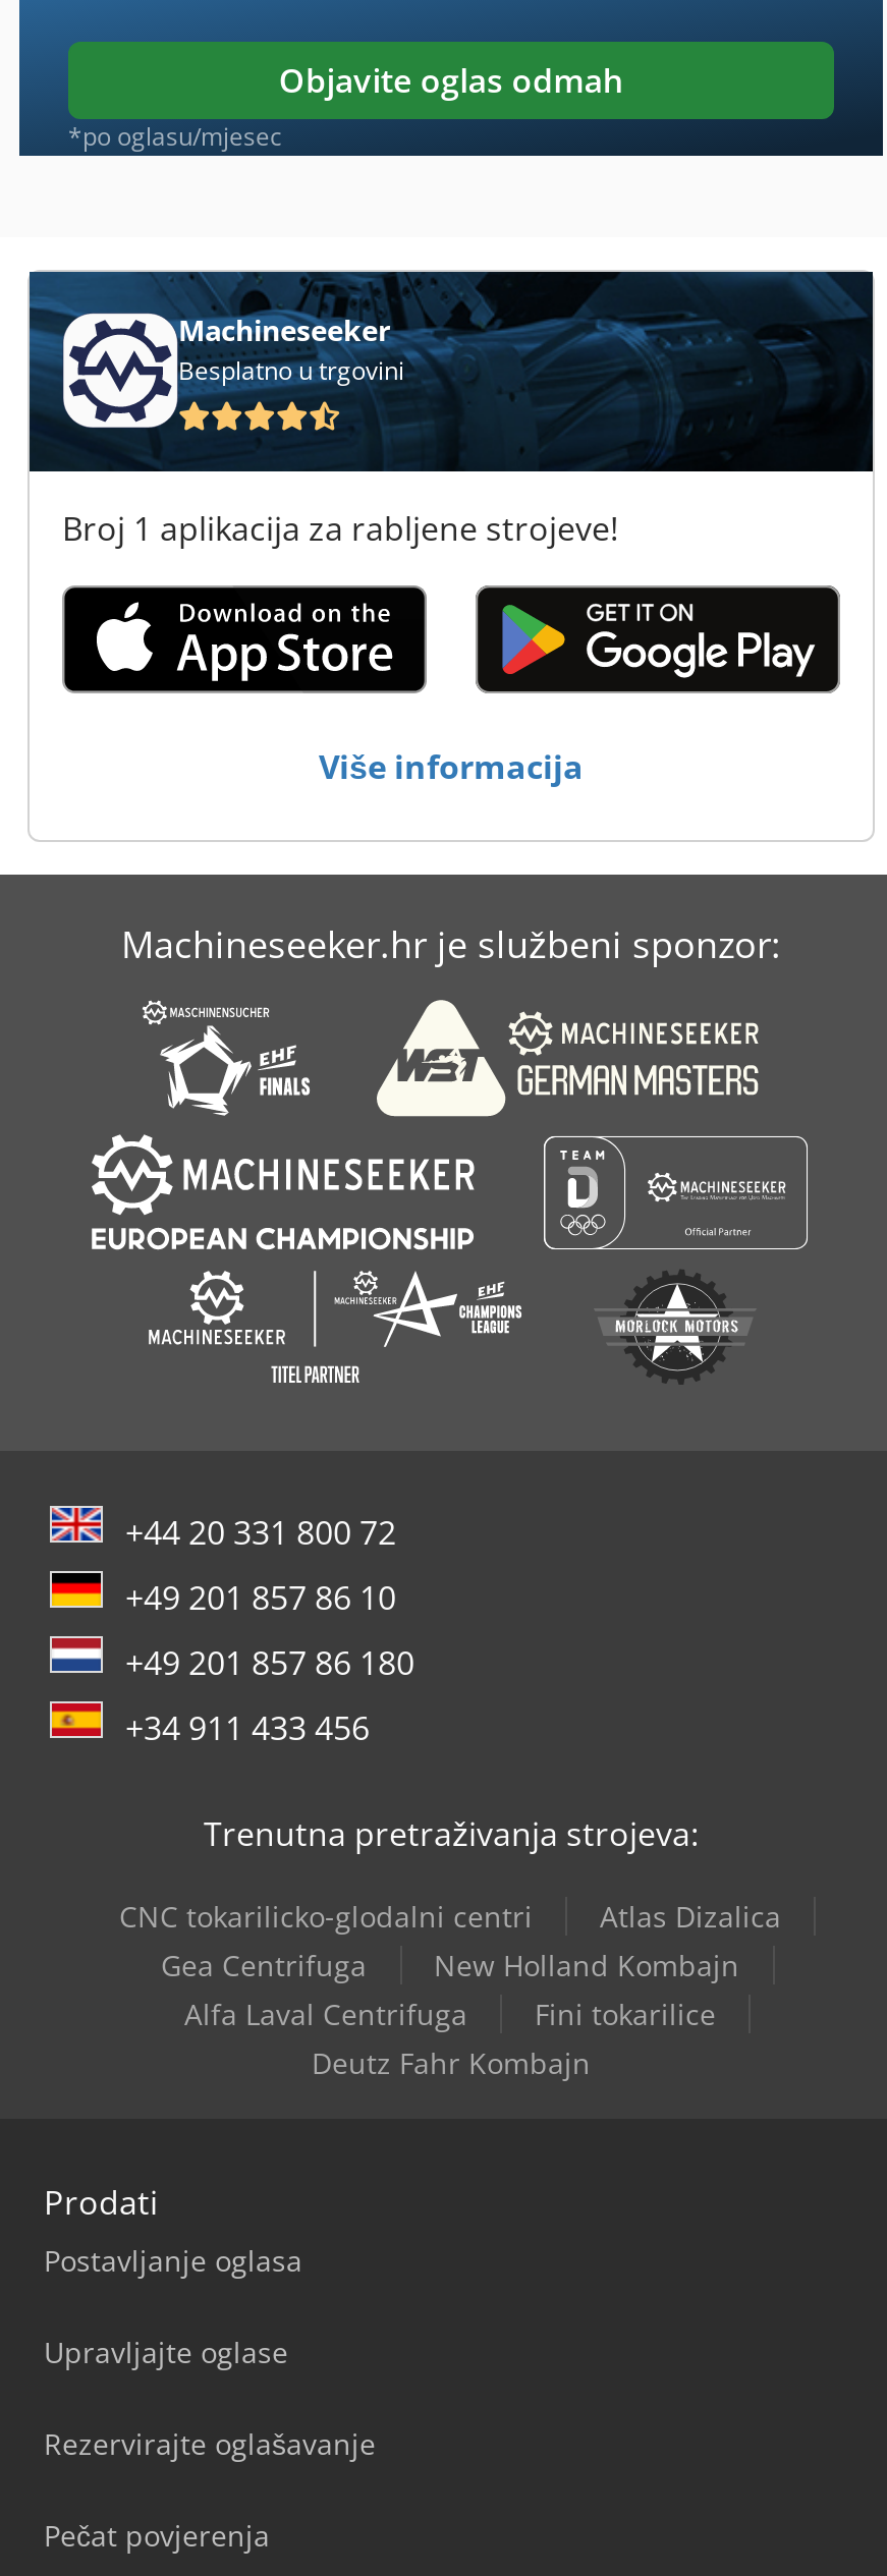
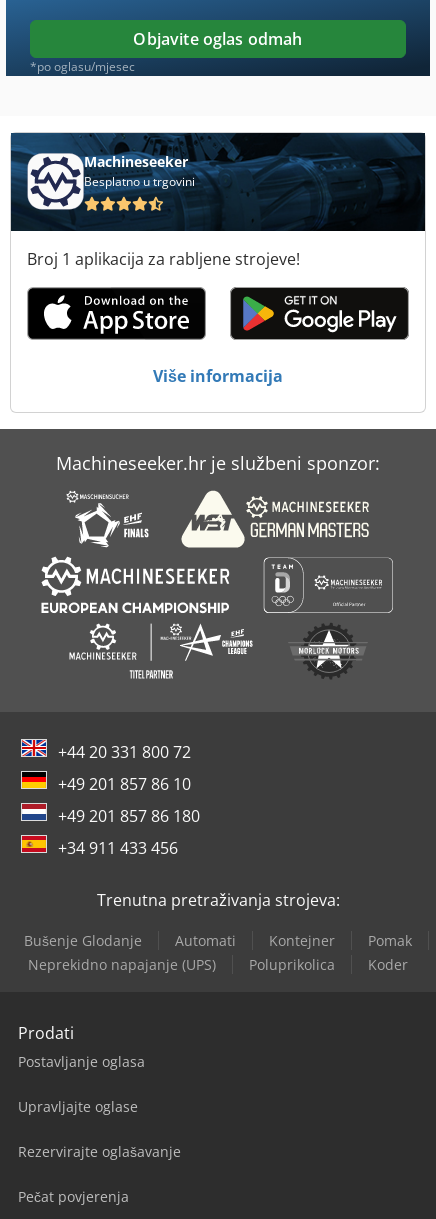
- CNC tokarilicko-glodalni centri
- Atlas Dizalica
- Gea Centrifuga
- New Holland Kombajn
- Alfa Laval Centrifuga
- Fini tokarilice
- Deutz Fahr Kombajn
+ Bušenje Glodanje
+ Automati
+ Kontejner
+ Pomak
+ Neprekidno napajanje (UPS)
+ Poluprikolica
+ Koder
